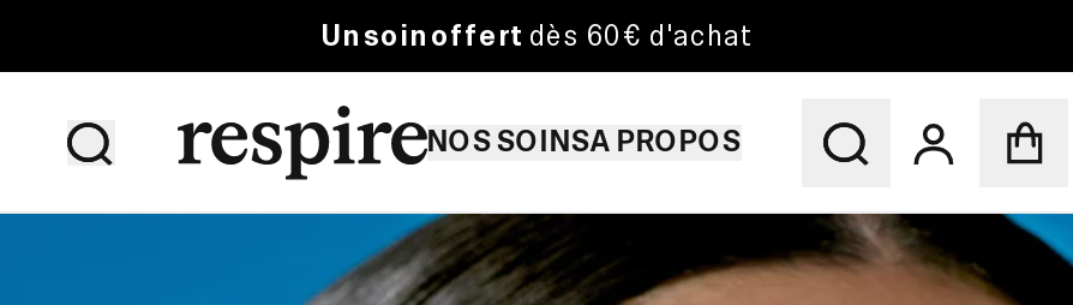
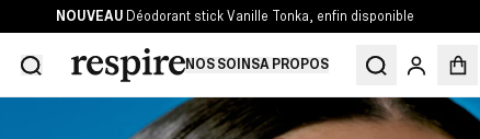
- Un soin offert dès 60€ d'achat
+ NOUVEAU Déodorant stick Vanille Tonka, enfin disponible
